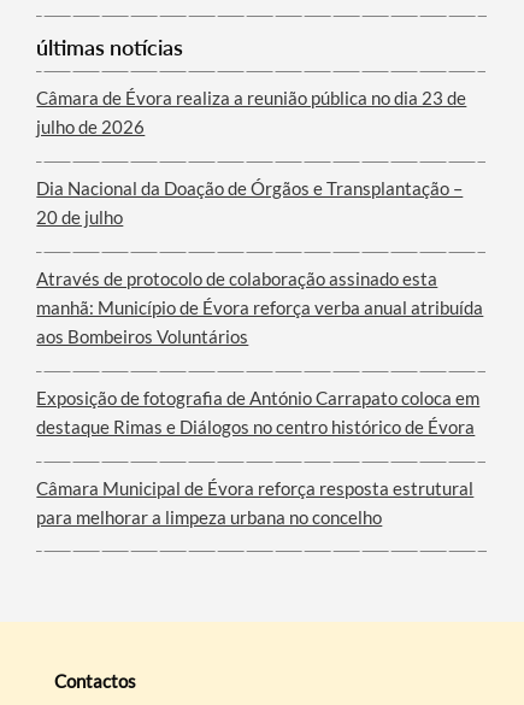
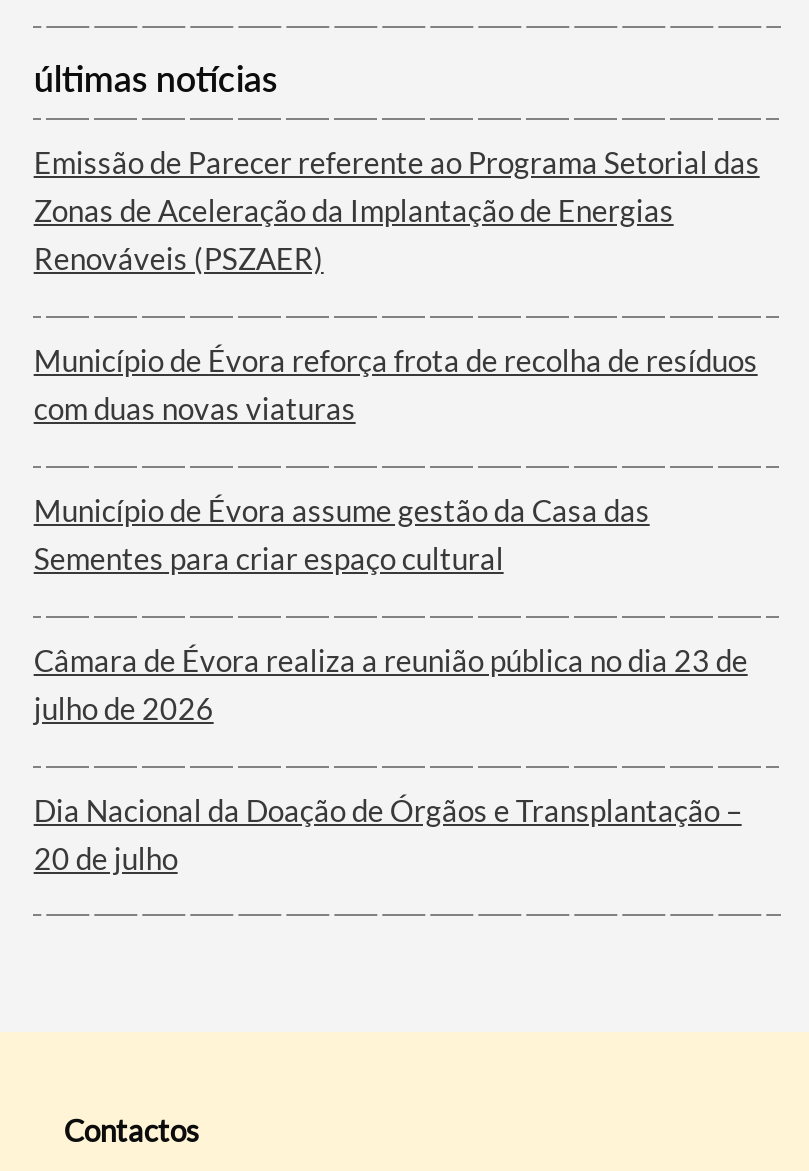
+ Emissão de Parecer referente ao Programa Setorial das
+ Zonas de Aceleração da Implantação de Energias
+ Renováveis (PSZAER)
+ Município de Évora reforça frota de recolha de resíduos
+ com duas novas viaturas
+ Município de Évora assume gestão da Casa das
+ Sementes para criar espaço cultural

moved down: Câmara de Évora realiza a reunião pública no dia 23 de | julho de 2026 | Dia Nacional da Doação de Órgãos e Transplantação – | 20 de julho

- Através de protocolo de colaboração assinado esta
- manhã: Município de Évora reforça verba anual atribuída
- aos Bombeiros Voluntários
- Exposição de fotografia de António Carrapato coloca em
- destaque Rimas e Diálogos no centro histórico de Évora
- Câmara Municipal de Évora reforça resposta estrutural
- para melhorar a limpeza urbana no concelho
